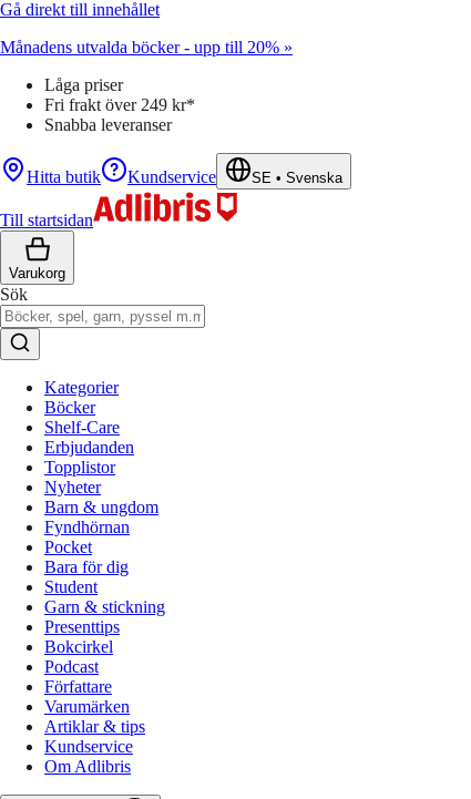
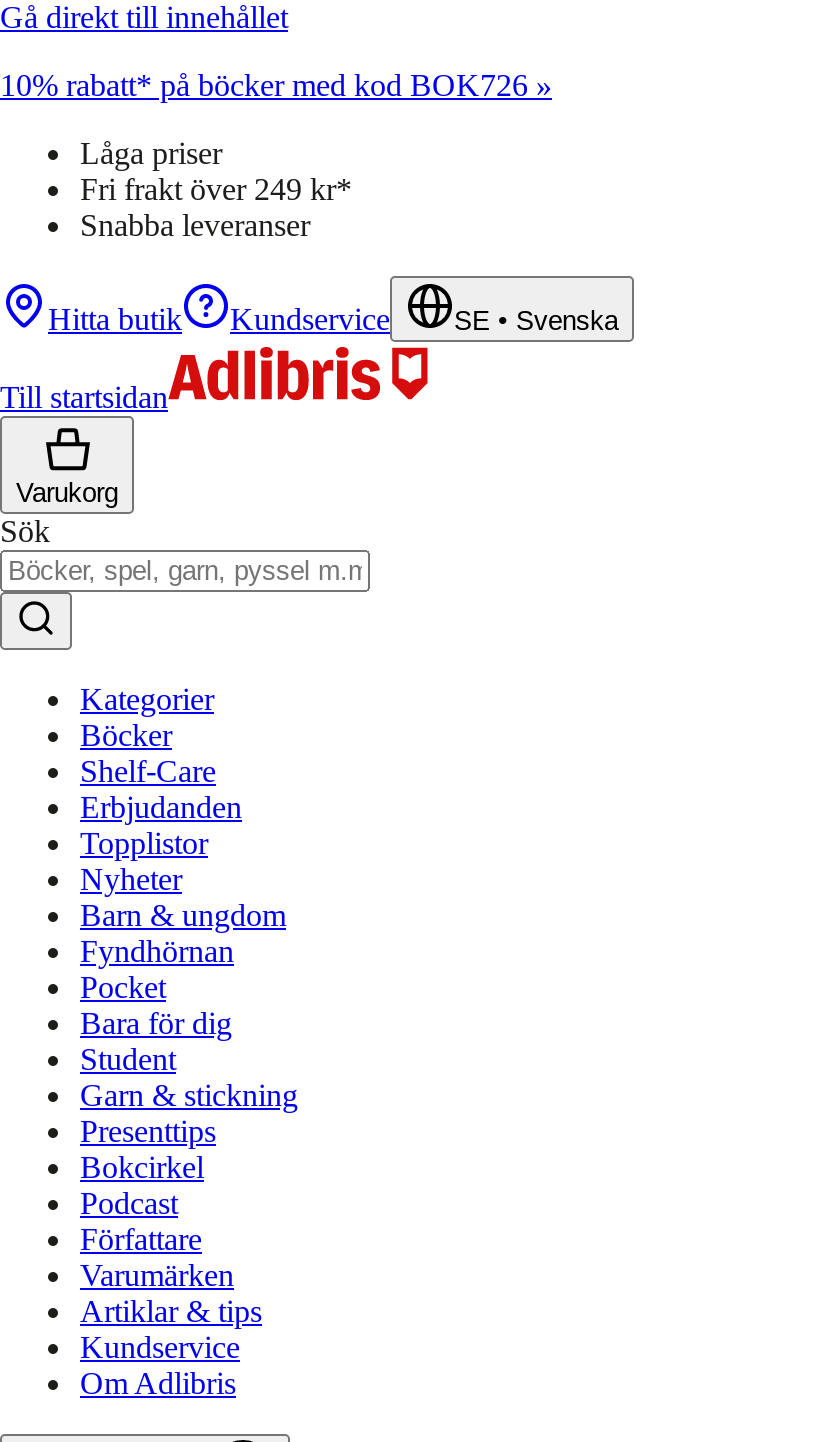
- Månadens utvalda böcker - upp till 20% »
+ 10% rabatt* på böcker med kod BOK726 »
